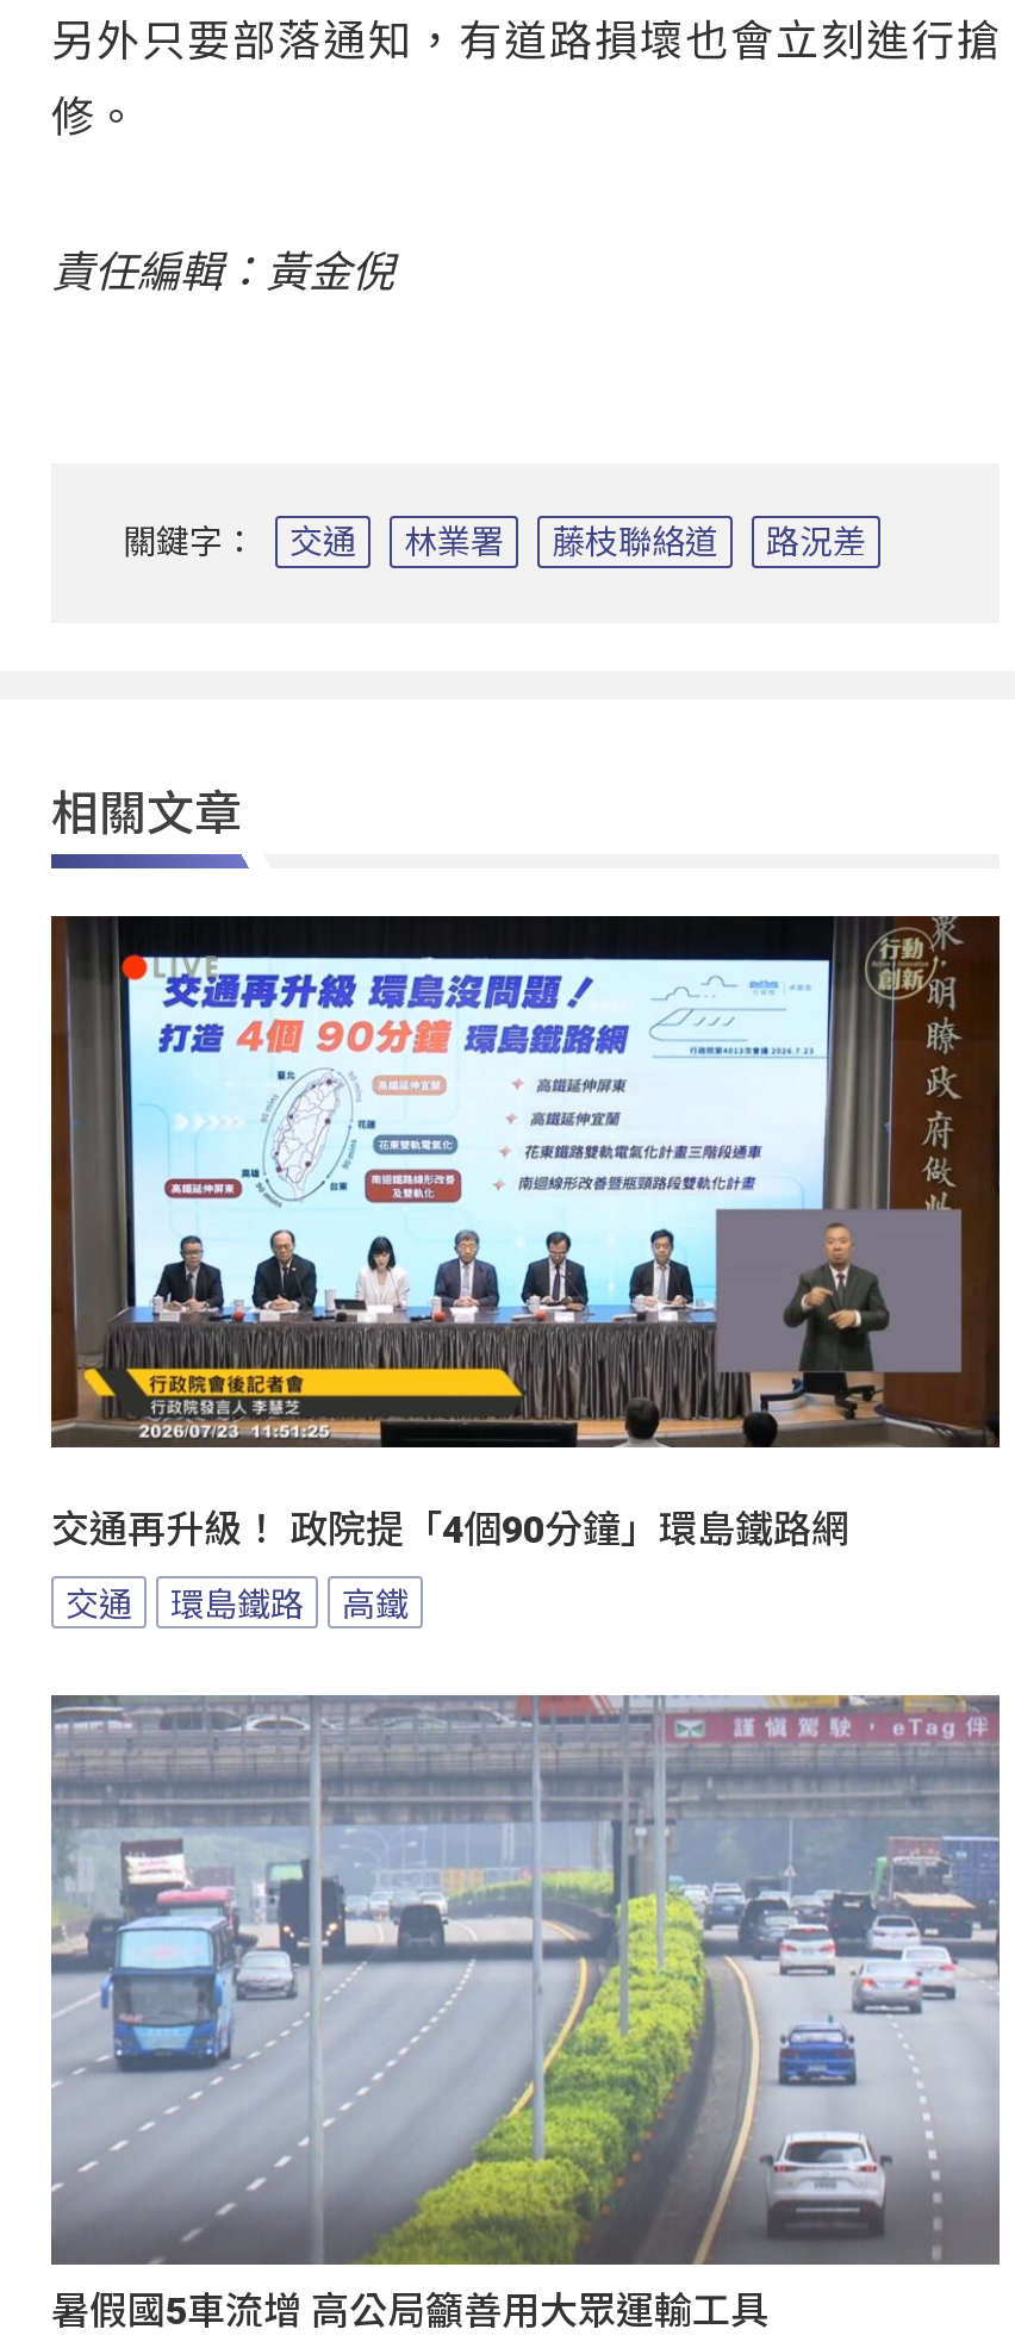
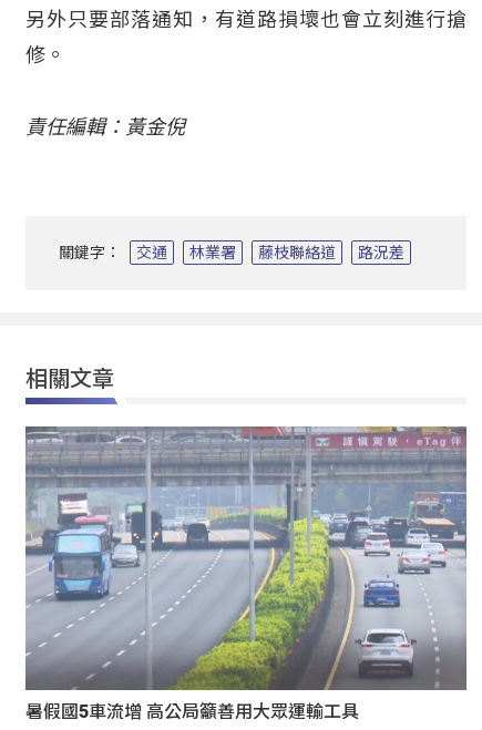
- [image]
- 交通再升級！ 政院提「4個90分鐘」環島鐵路網
- 交通
- 環島鐵路
- 高鐵
